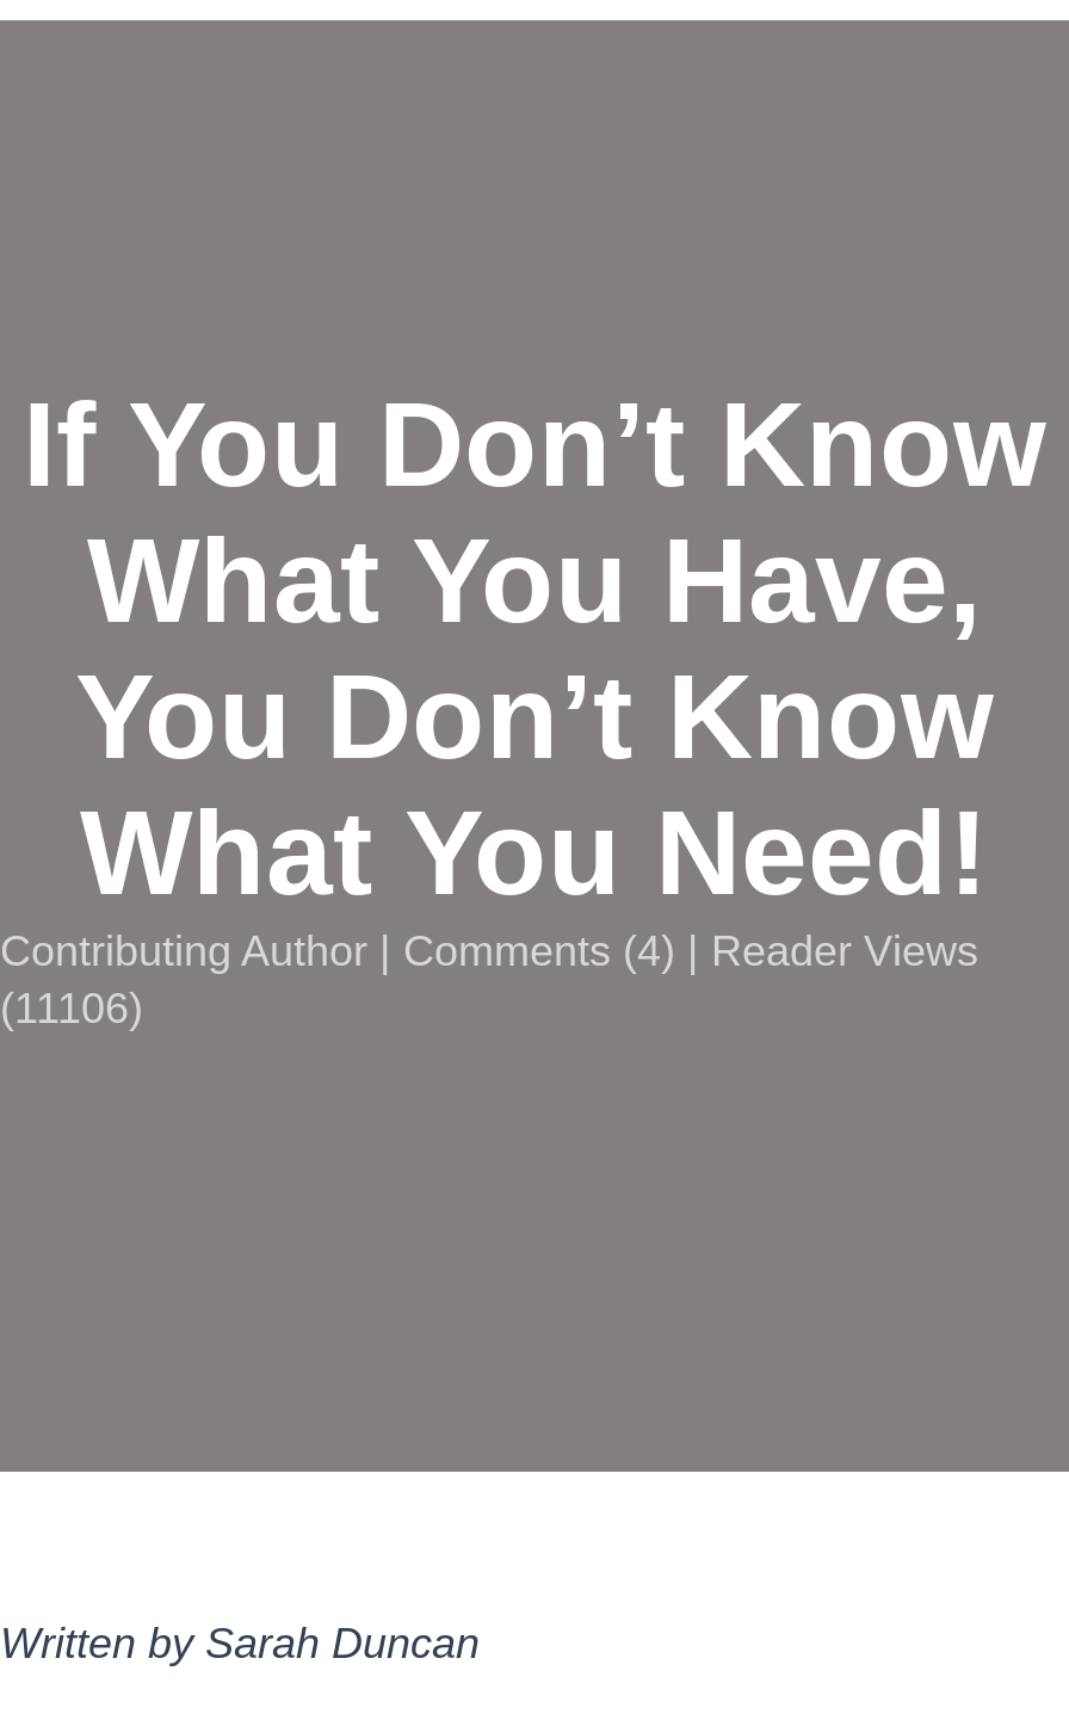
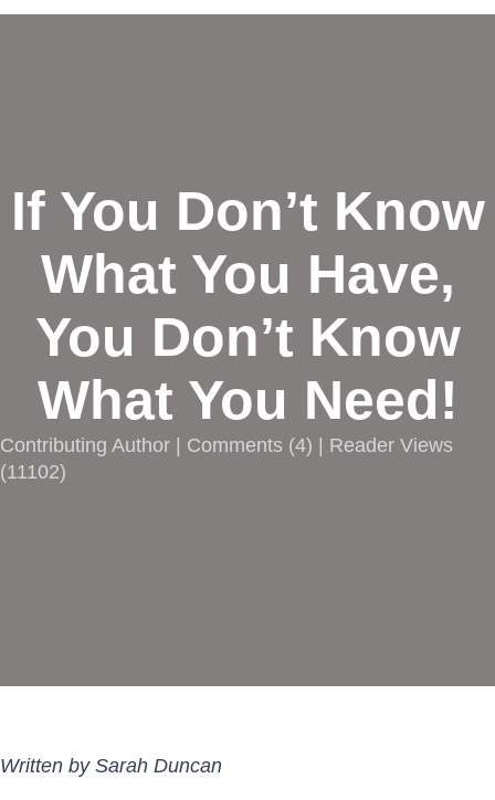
- (11106)
+ (11102)
